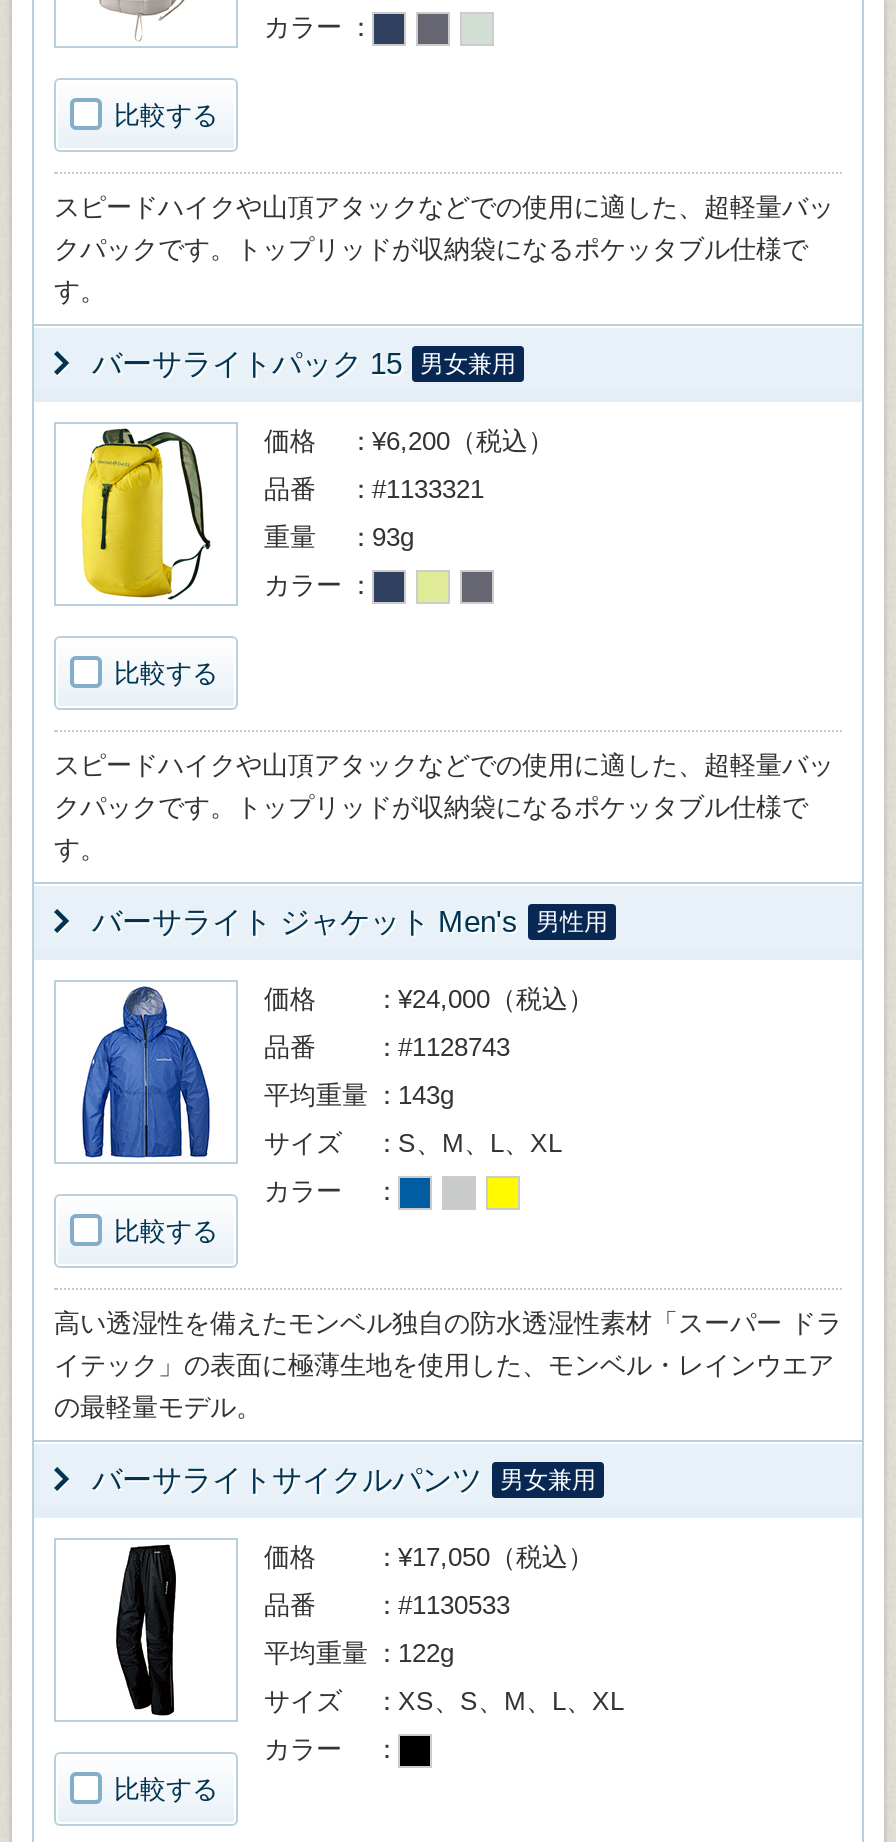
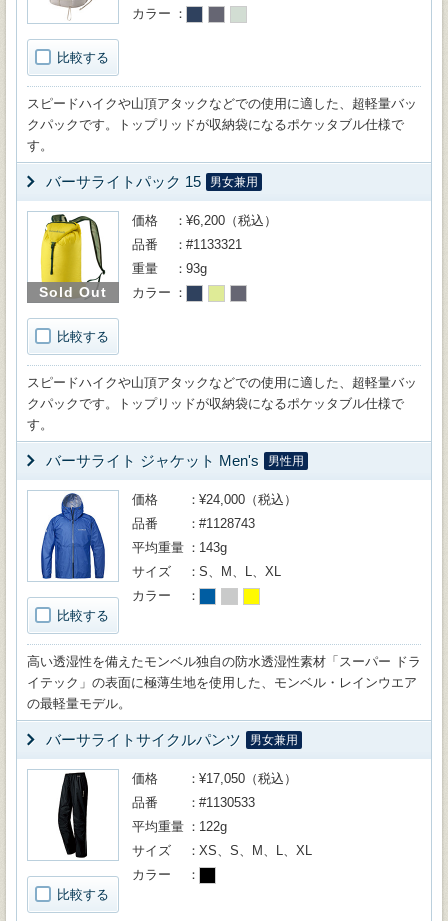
+ Sold Out
